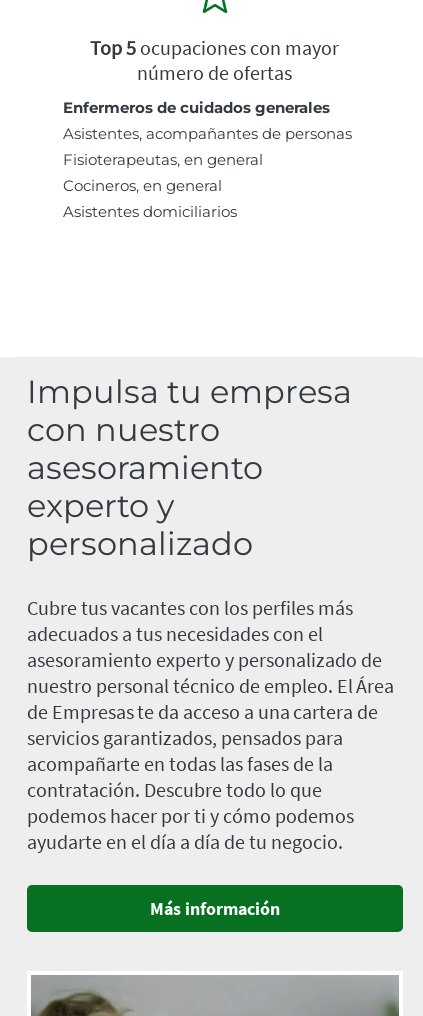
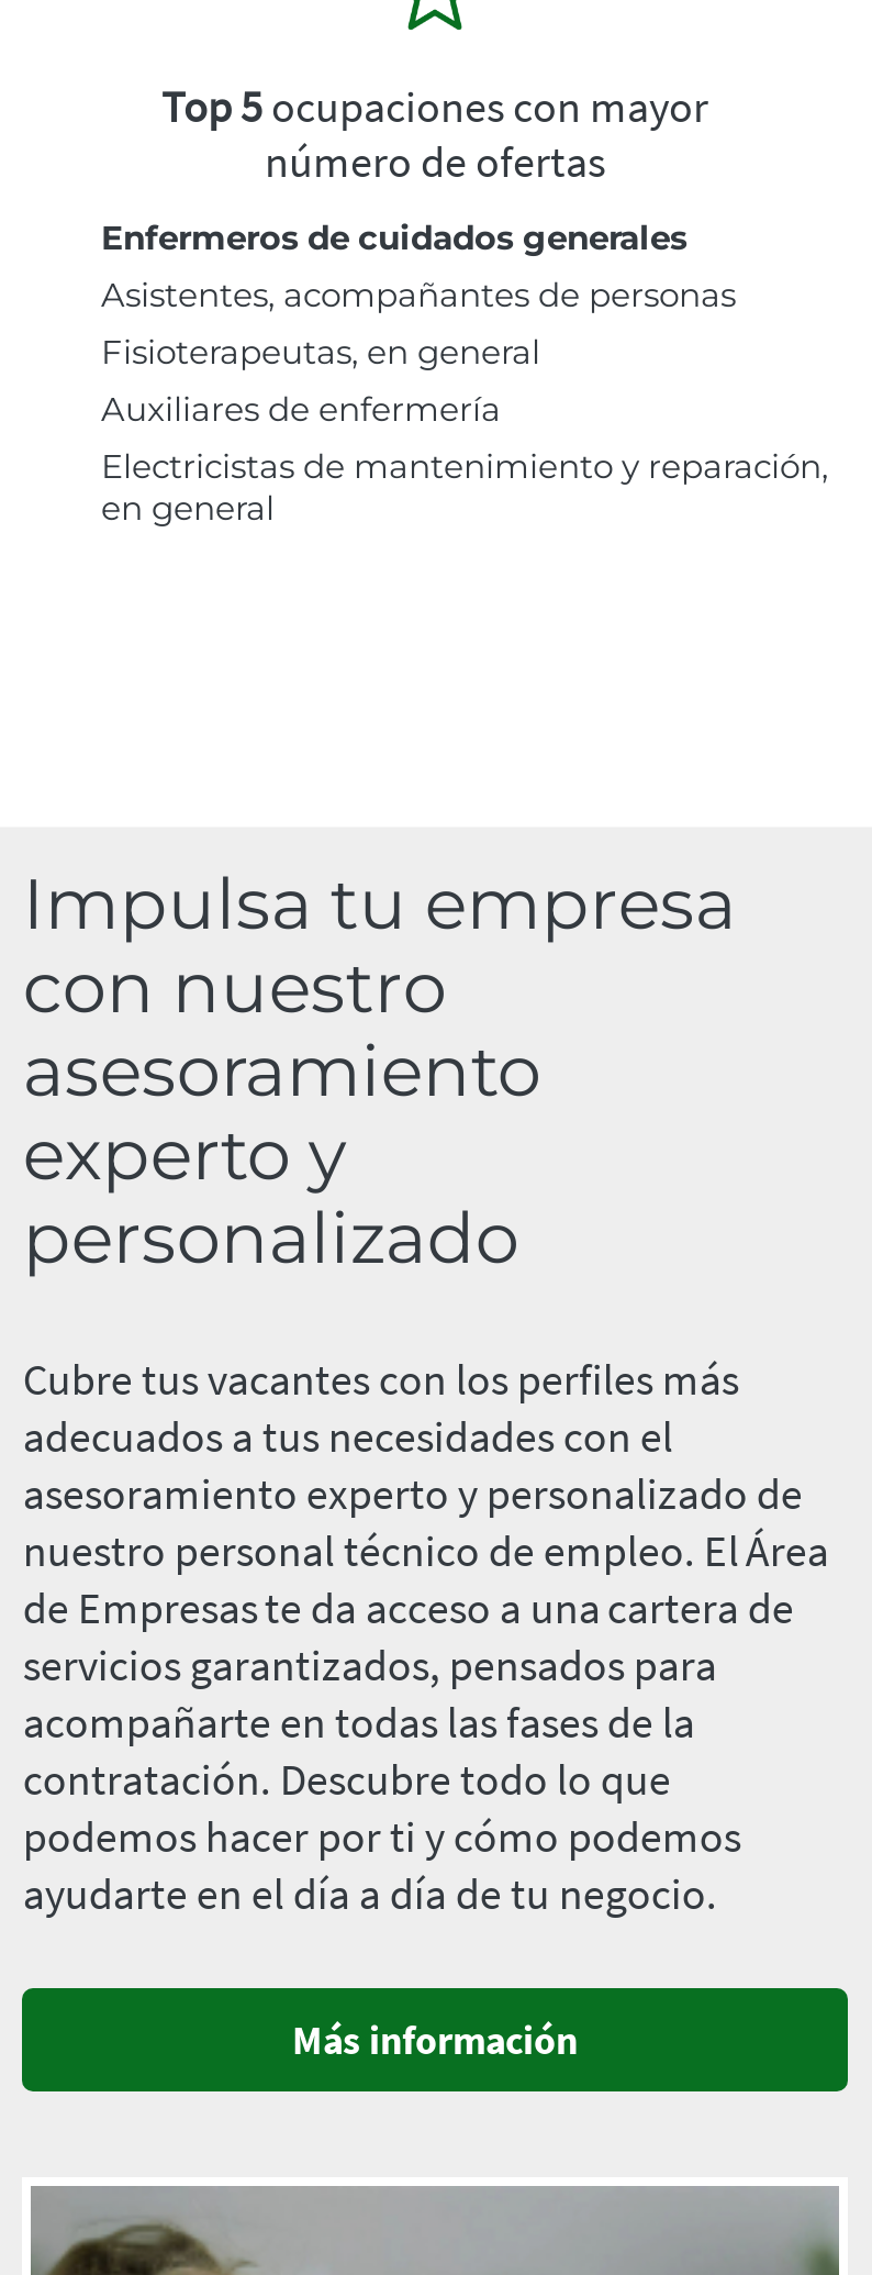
- Cocineros, en general
- Asistentes domiciliarios
+ Auxiliares de enfermería
+ Electricistas de mantenimiento y reparación,
+ en general
